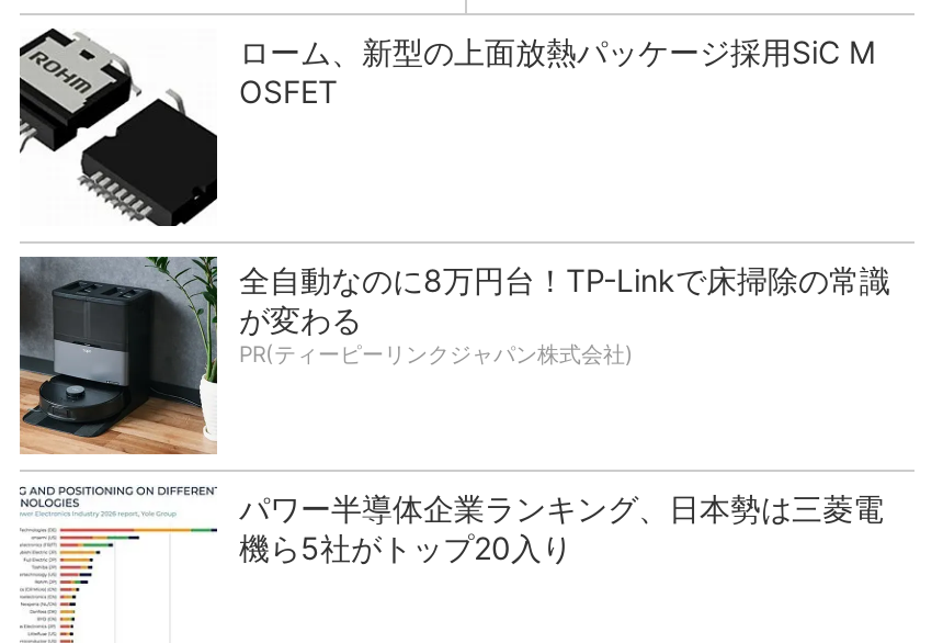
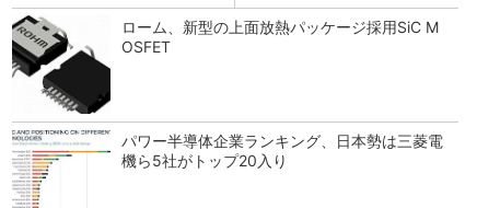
- [image]
- 全自動なのに8万円台！TP-Linkで床掃除の常識
- が変わる
- PR(ティーピーリンクジャパン株式会社)
